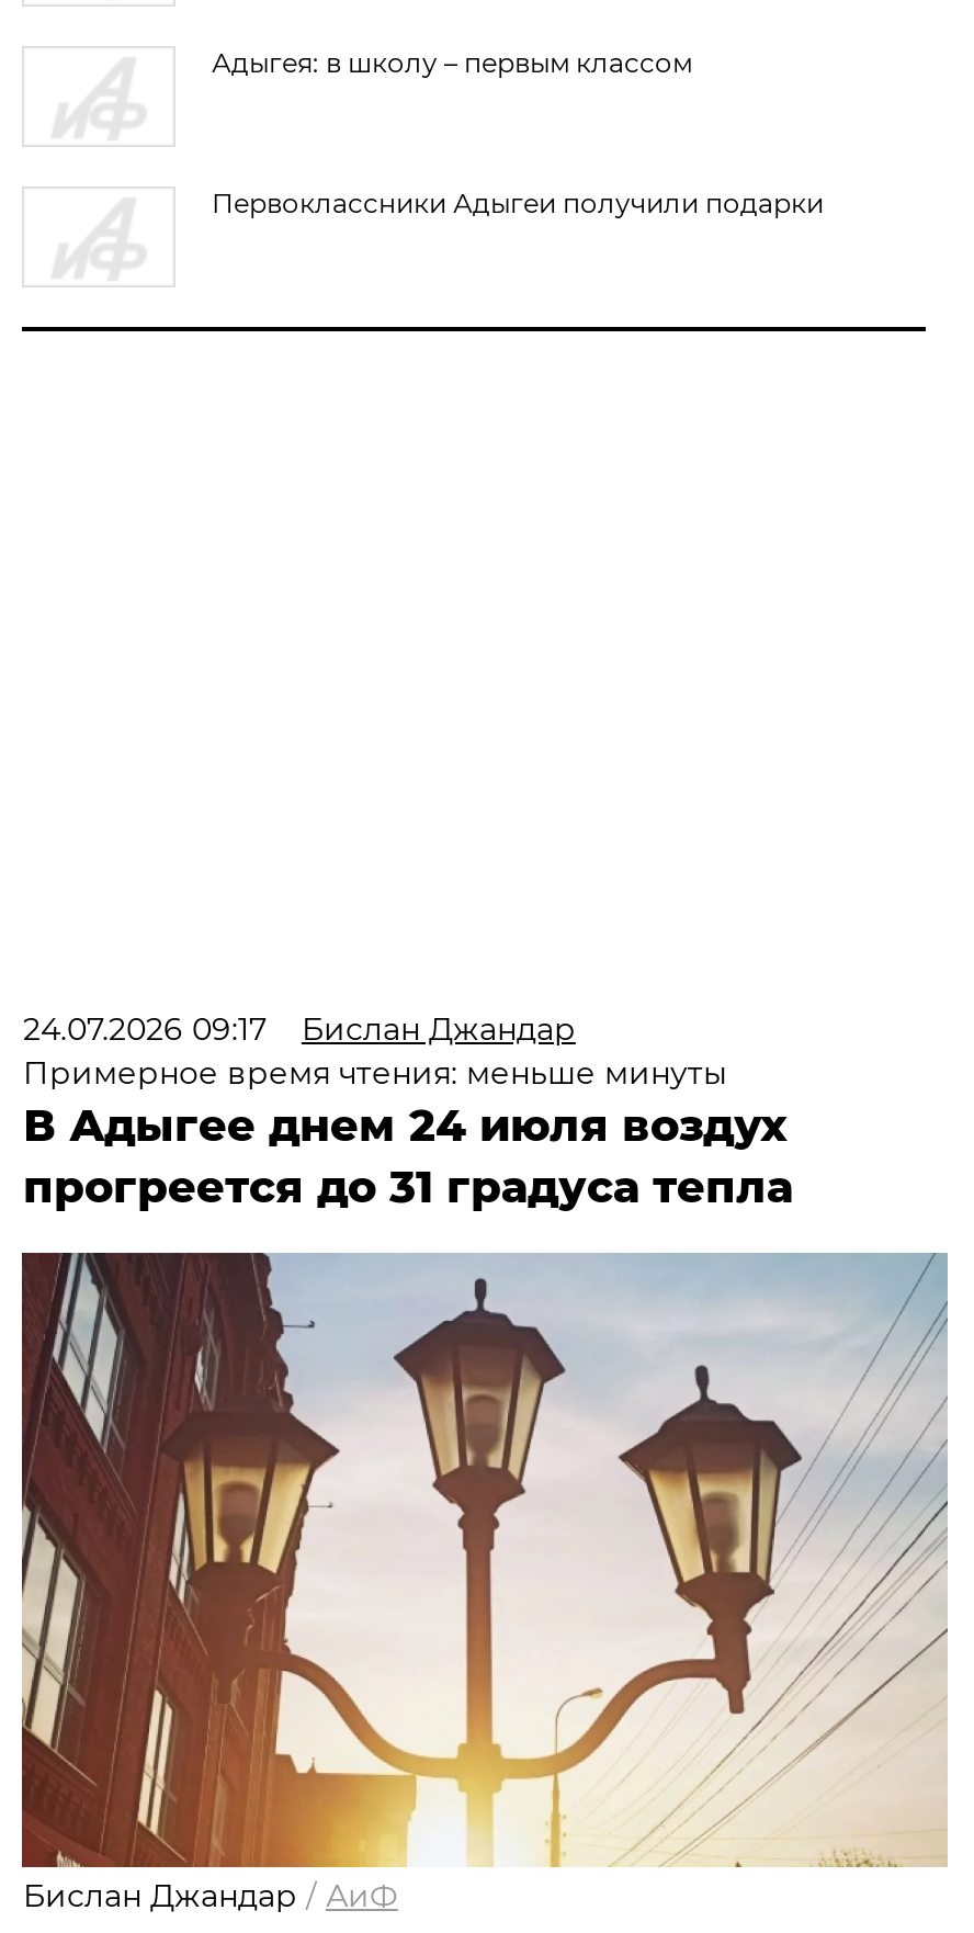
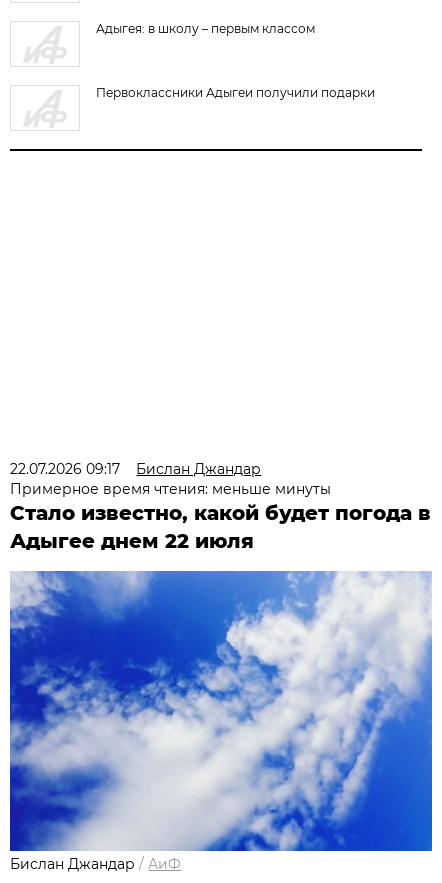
- 24.07.2026 09:17 Бислан Джандар
+ 22.07.2026 09:17 Бислан Джандар

- В Адыгее днем 24 июля воздух
- прогреется до 31 градуса тепла
+ Стало известно, какой будет погода в
+ Адыгее днем 22 июля

- [image]
+ [image]
